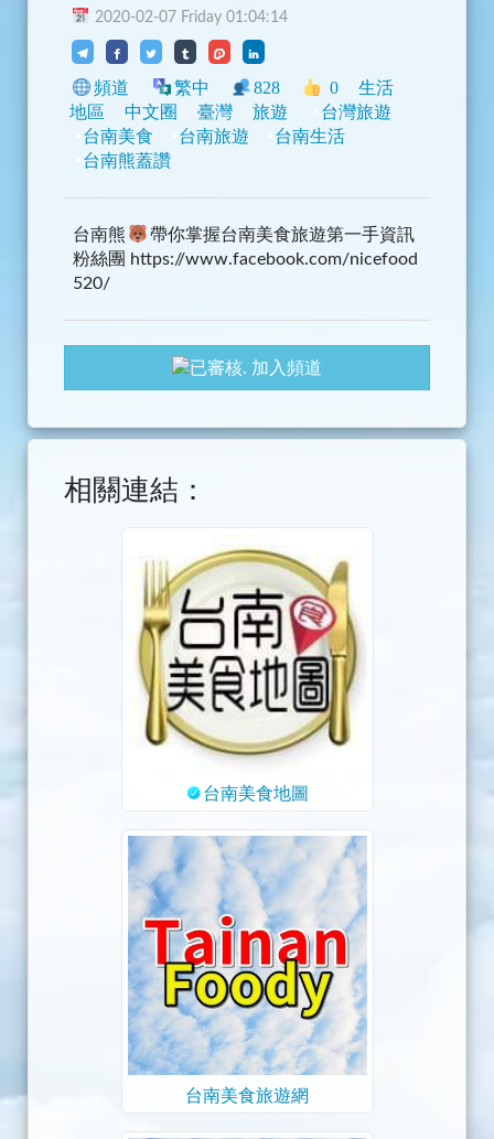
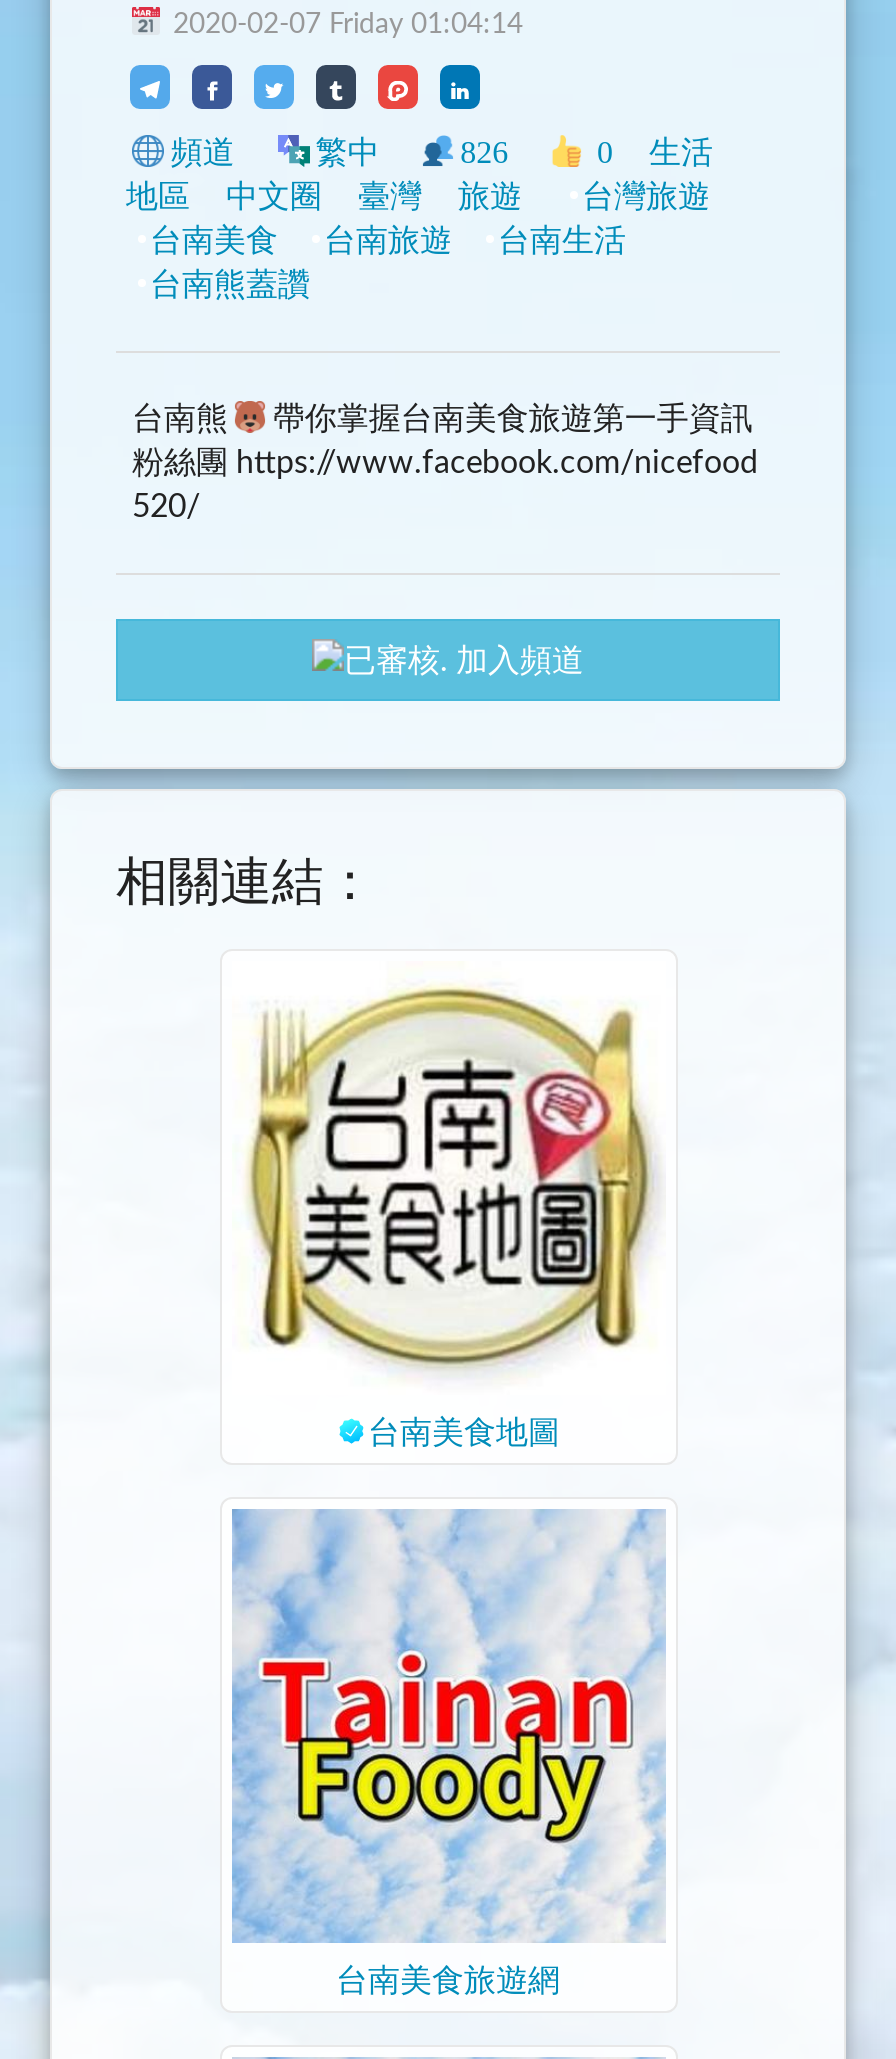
- 828
+ 826
